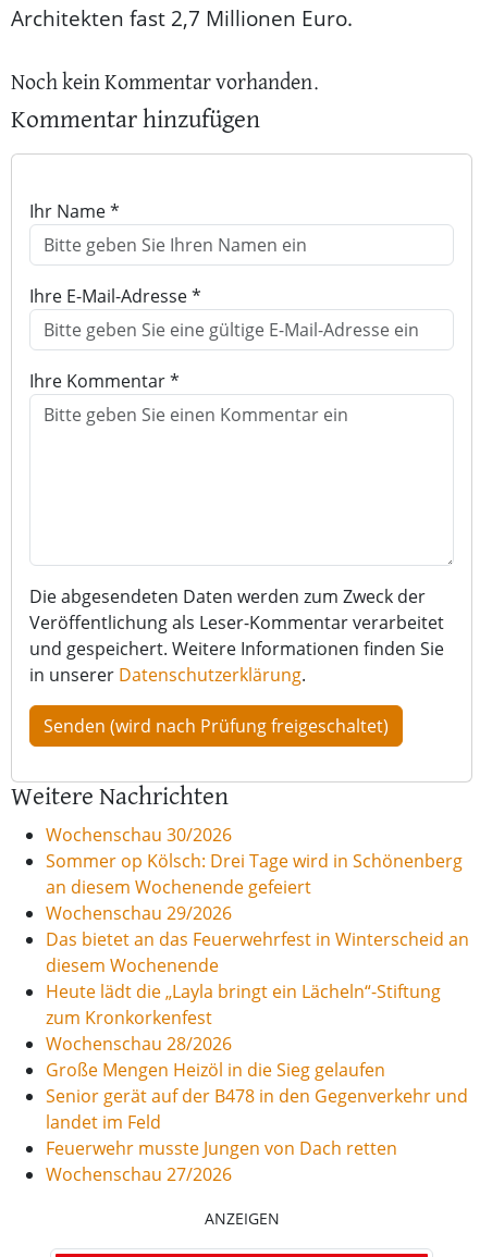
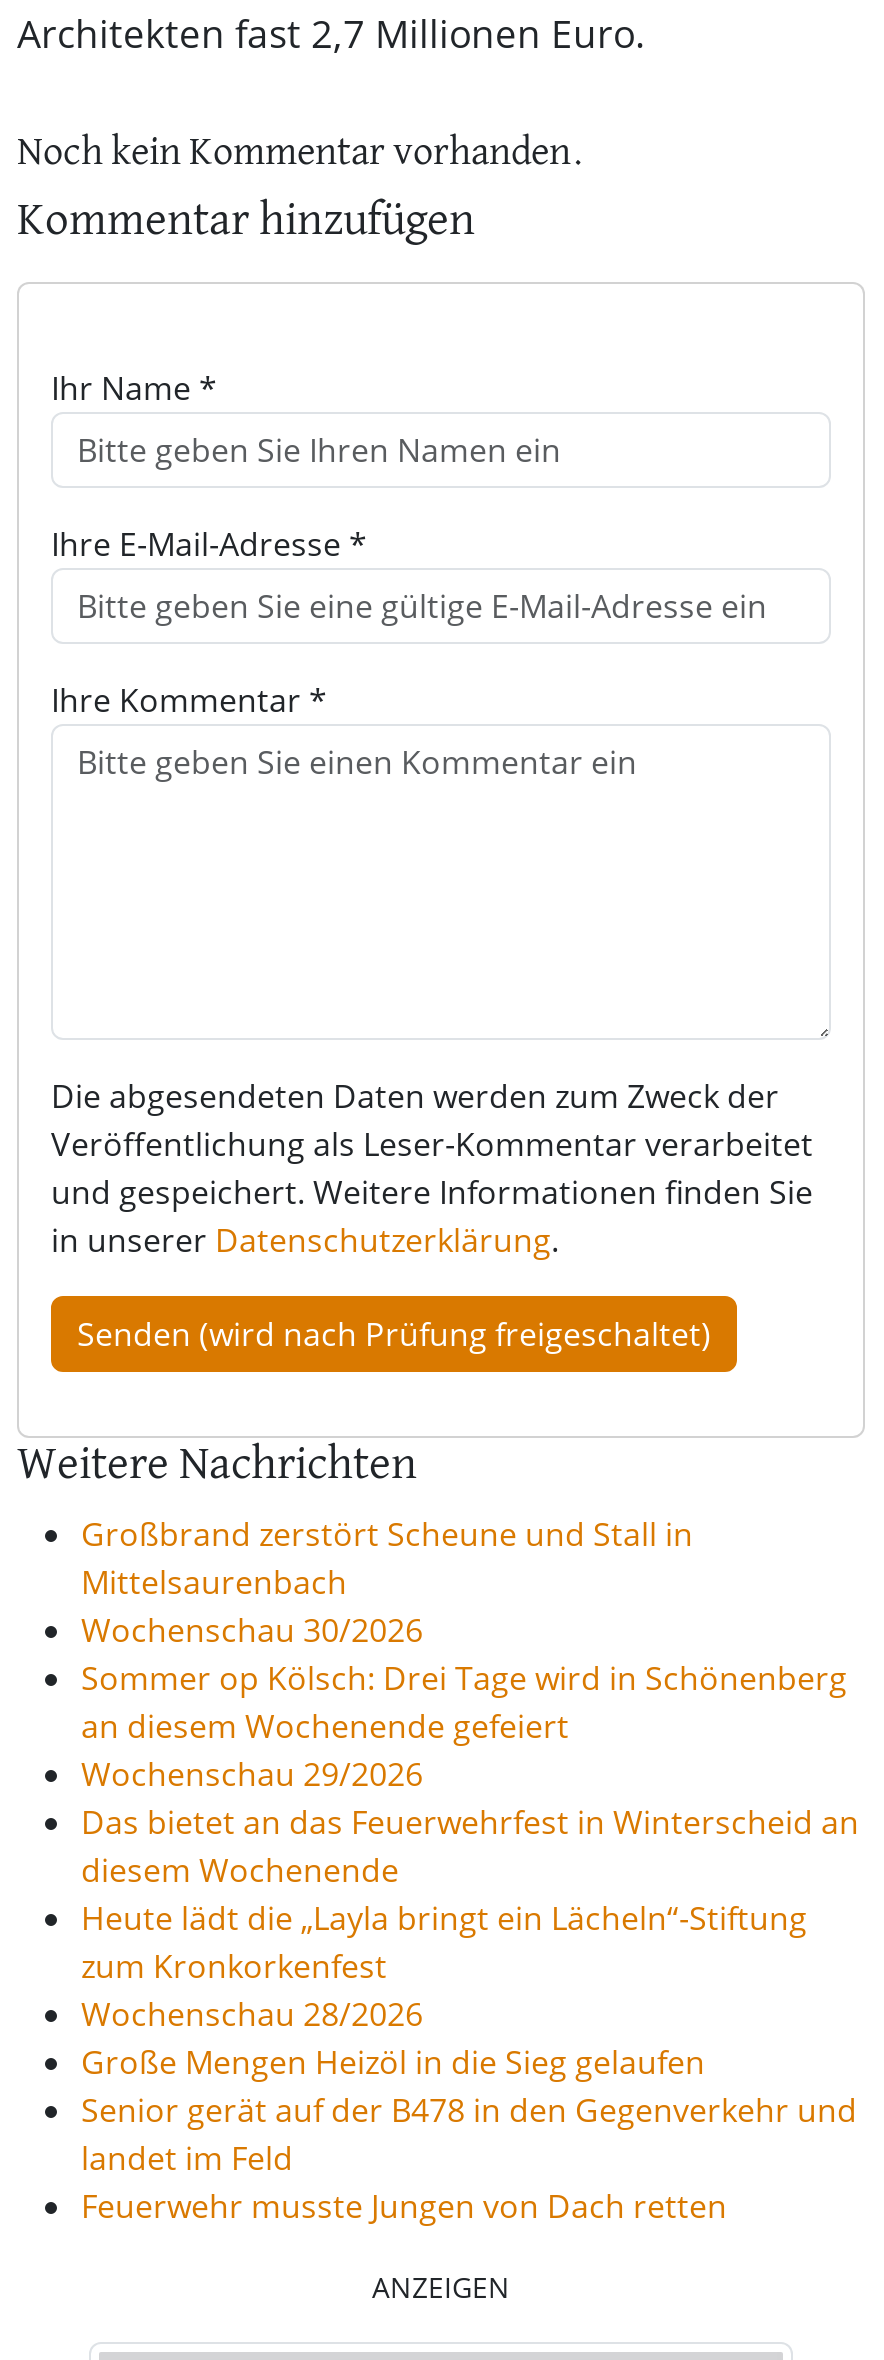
+ Großbrand zerstört Scheune und Stall in
+ Mittelsaurenbach

moved down: Wochenschau 30/2026 | Sommer op Kölsch: Drei Tage wird in Schönenberg | an diesem Wochenende gefeiert | ... | landet im Feld | Feuerwehr musste Jungen von Dach retten

- Wochenschau 27/2026
